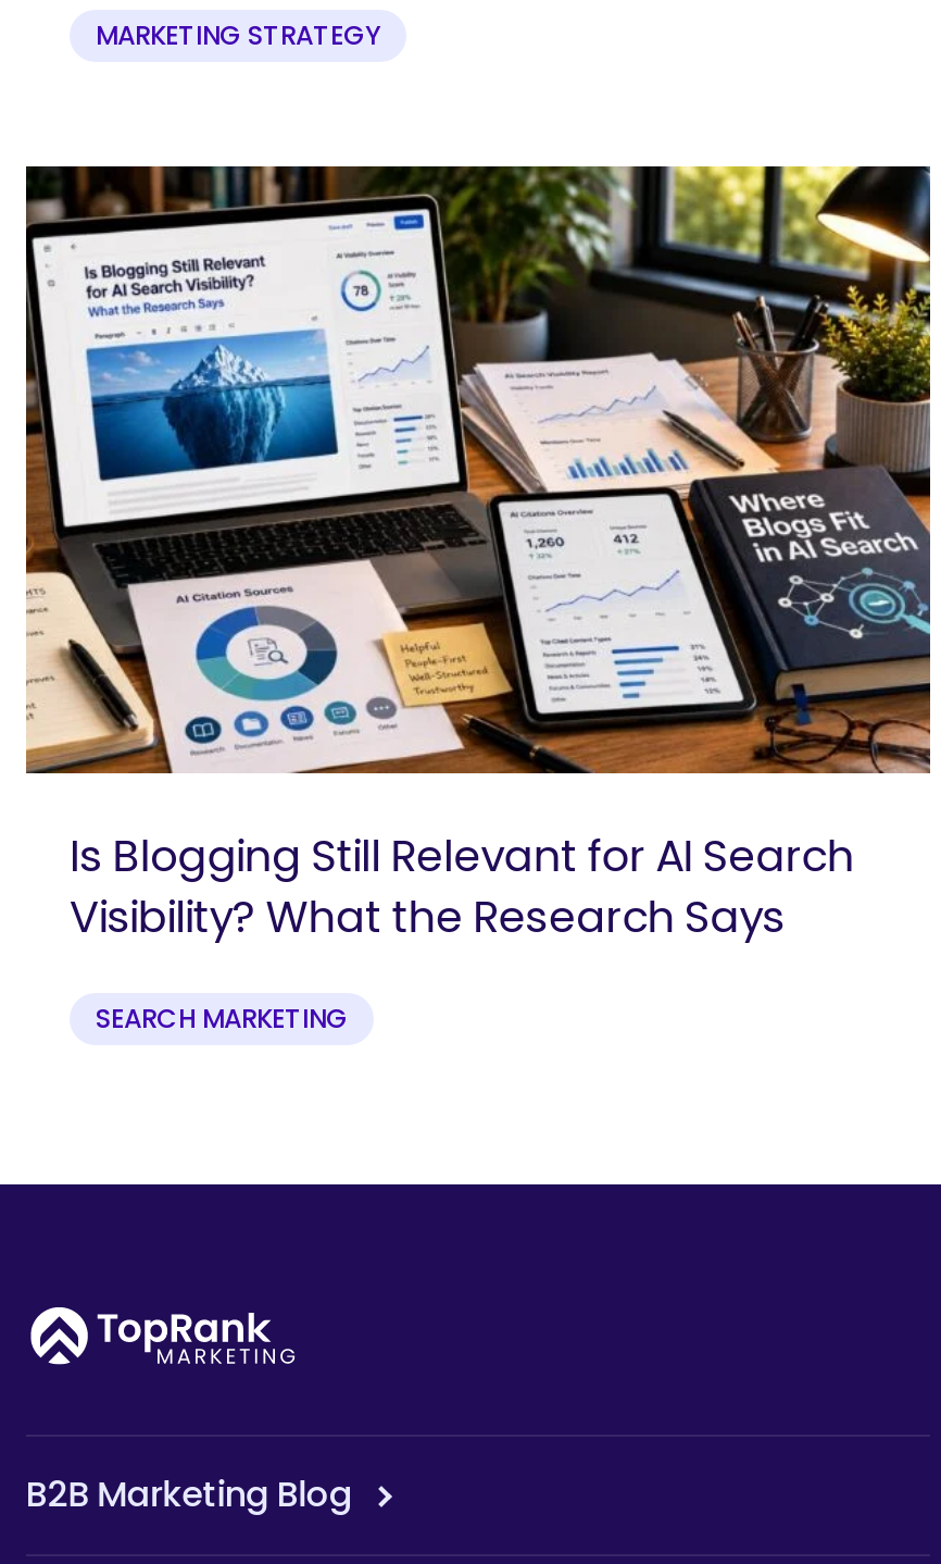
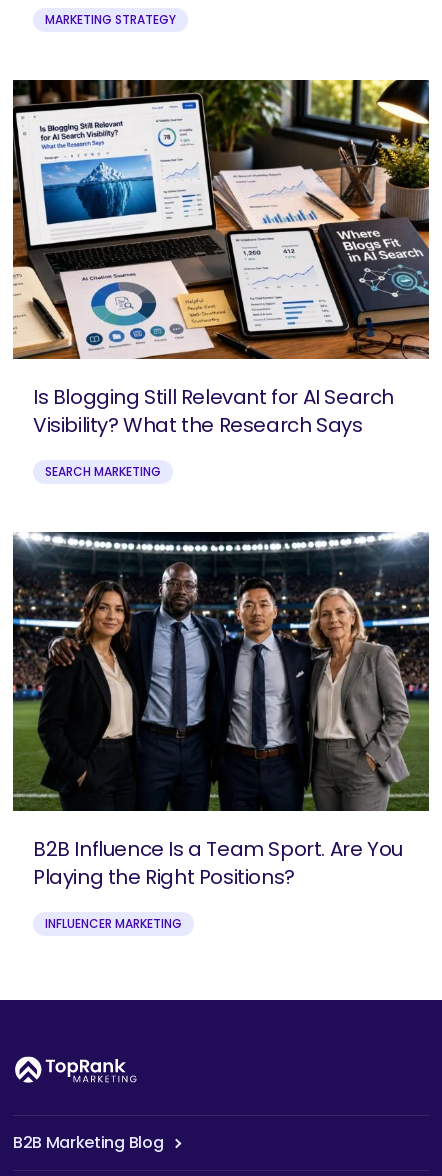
+ [image]
+ B2B Influence Is a Team Sport. Are You
+ Playing the Right Positions?
+ INFLUENCER MARKETING
